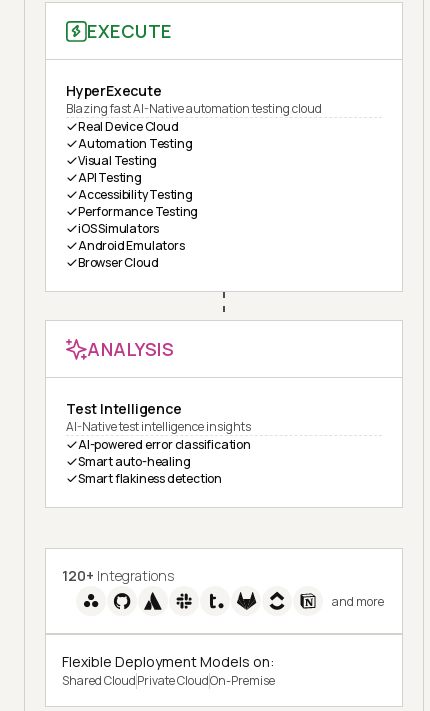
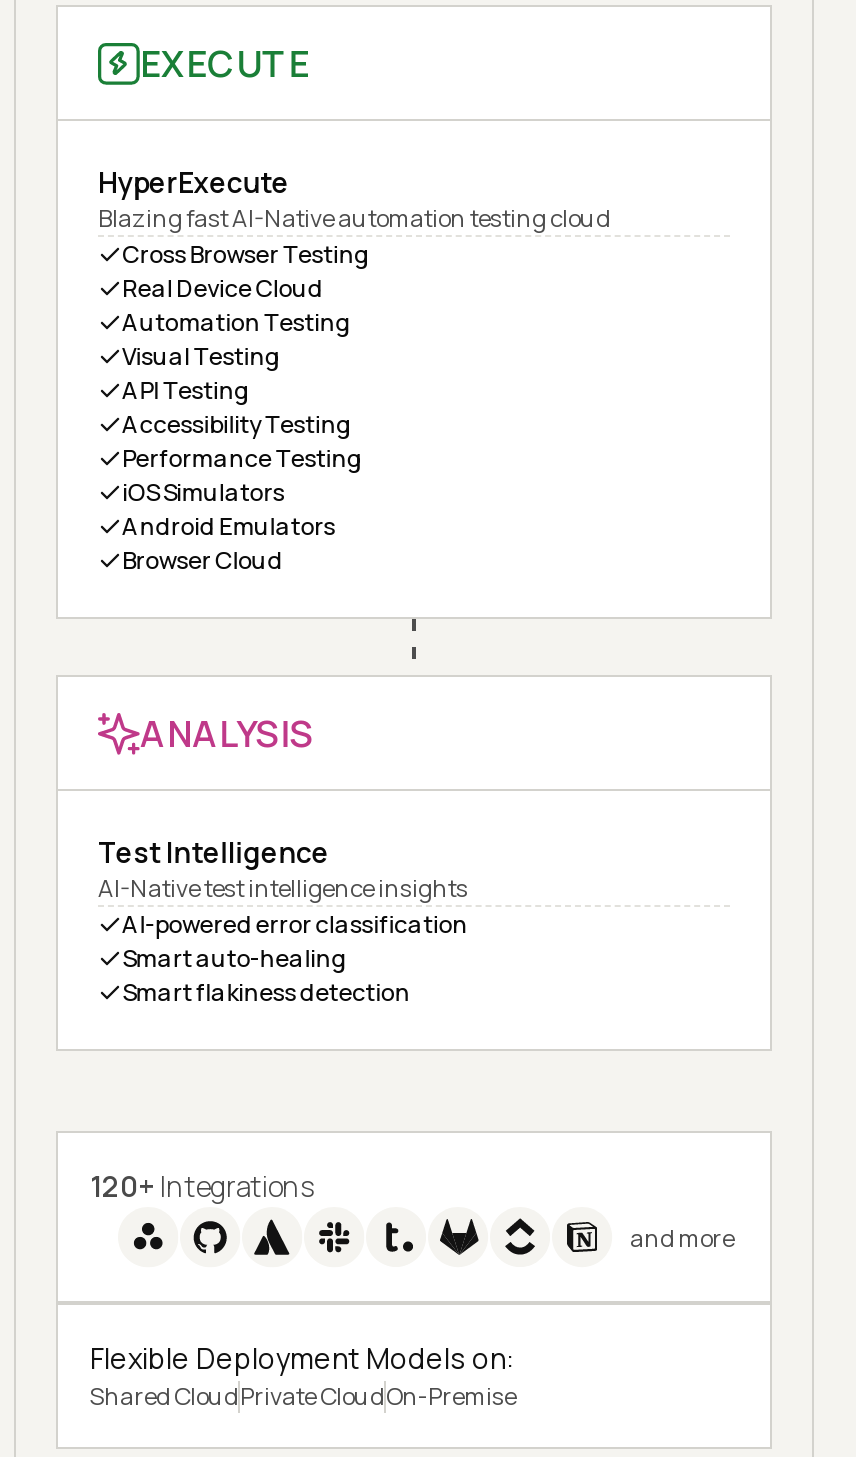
+ Cross Browser Testing
